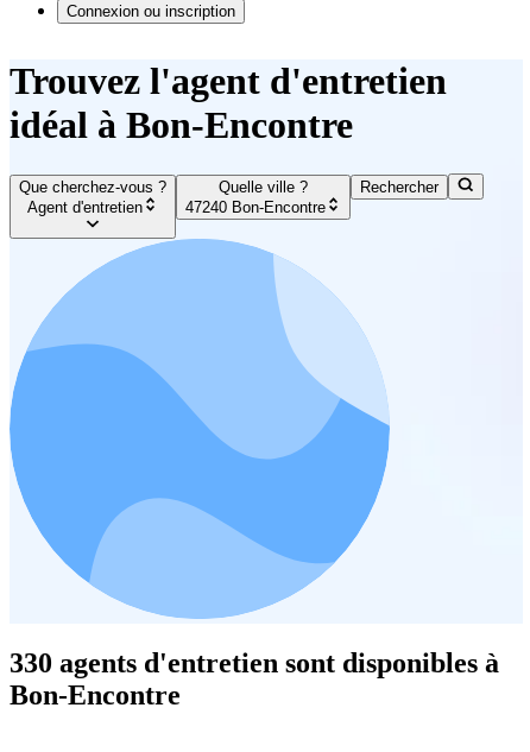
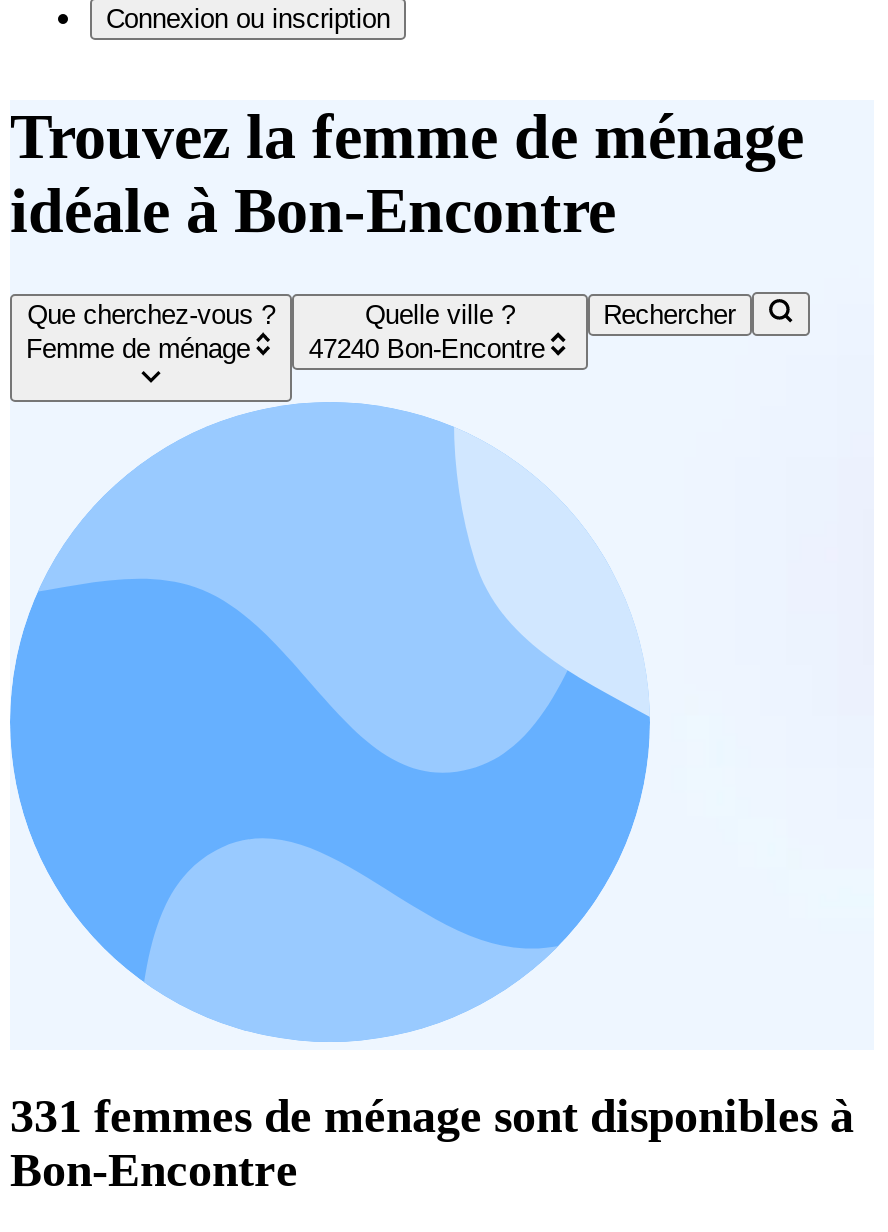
- Trouvez l'agent d'entretien
- idéal à Bon-Encontre
+ Trouvez la femme de ménage
+ idéale à Bon-Encontre

- Agent d'entretien
+ Femme de ménage

- 330 agents d'entretien sont disponibles à
+ 331 femmes de ménage sont disponibles à
